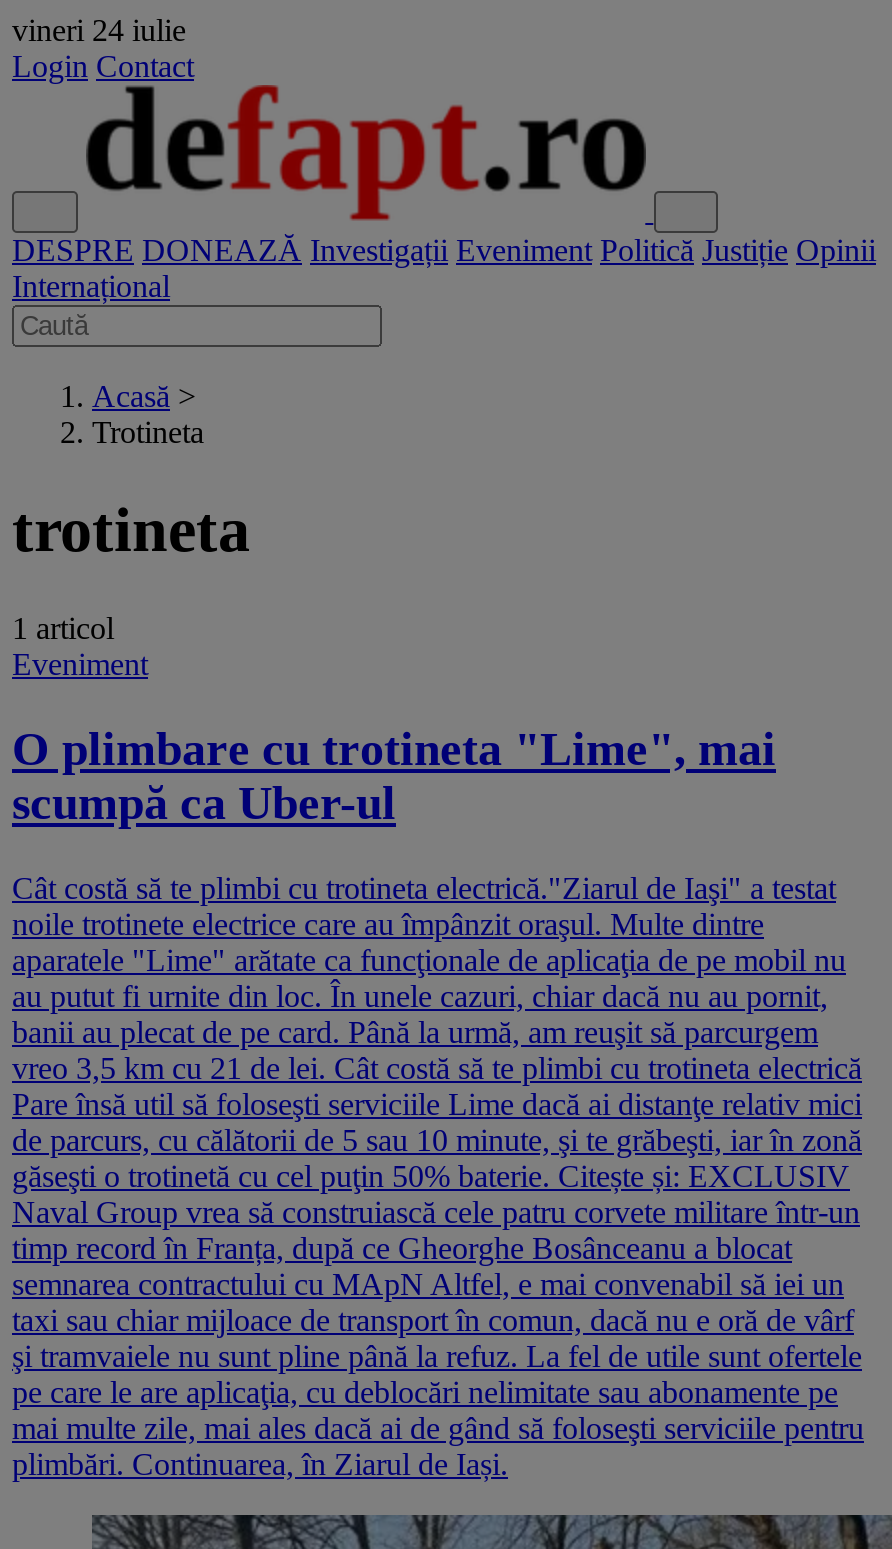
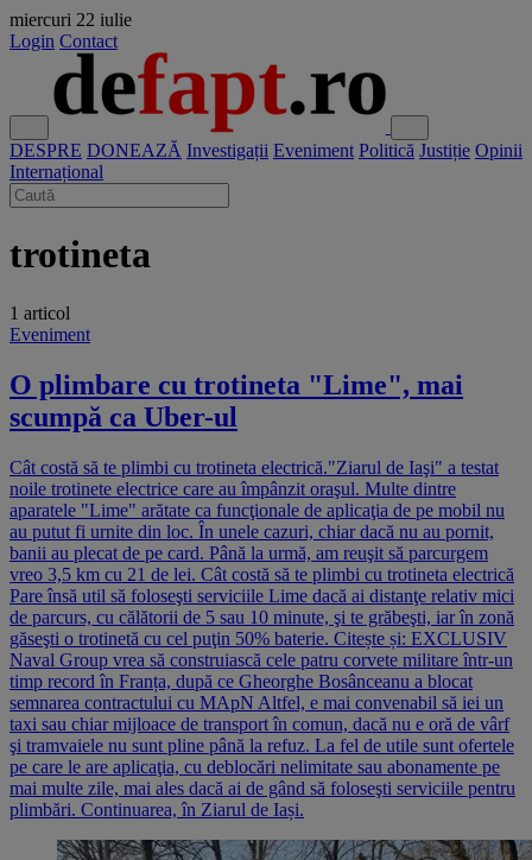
- vineri 24 iulie
+ miercuri 22 iulie

- Acasă >
- Trotineta
